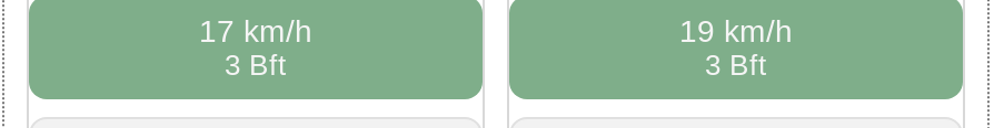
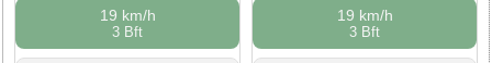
- 17 km/h
+ 19 km/h
